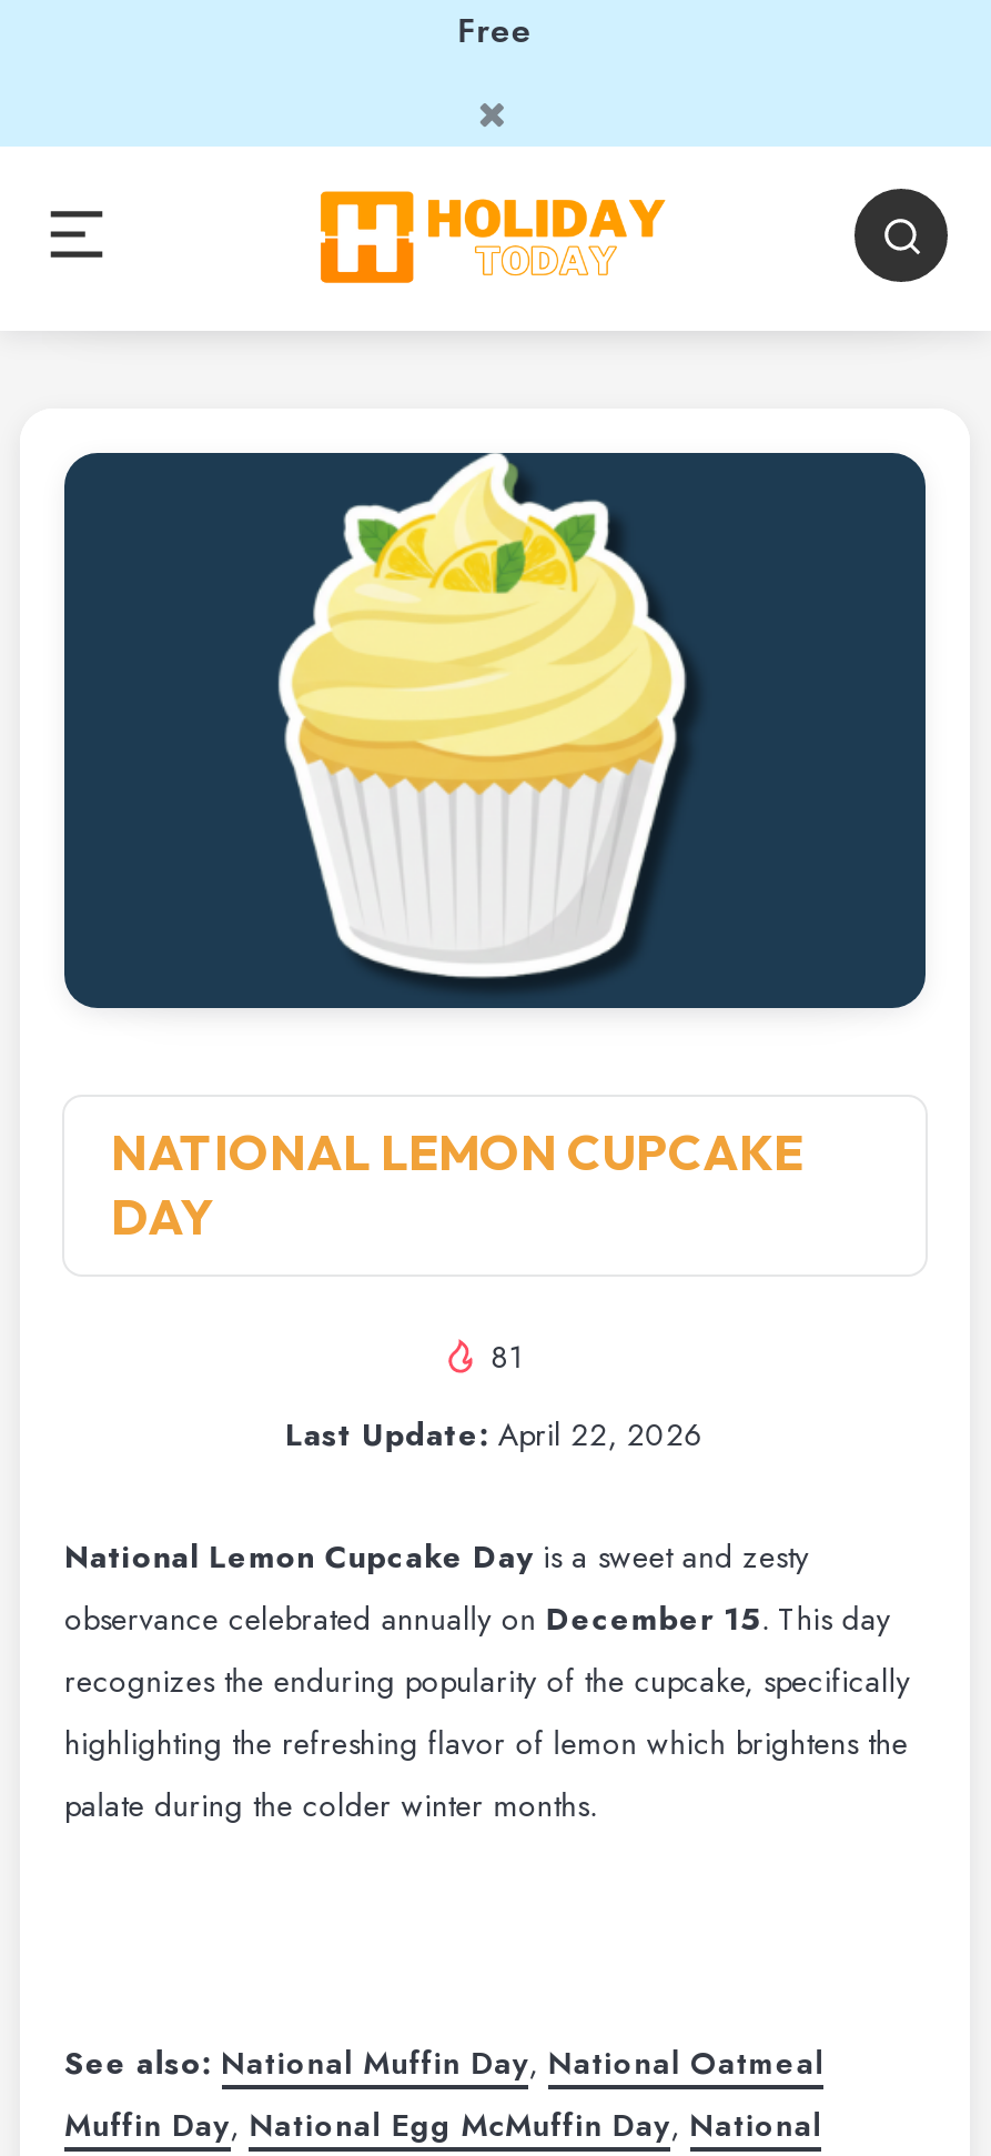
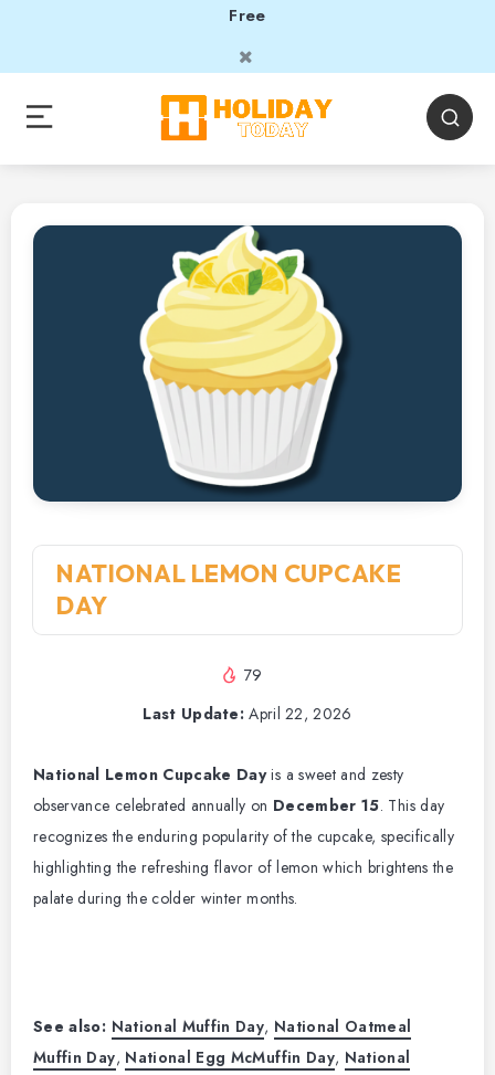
- 81
+ 79
